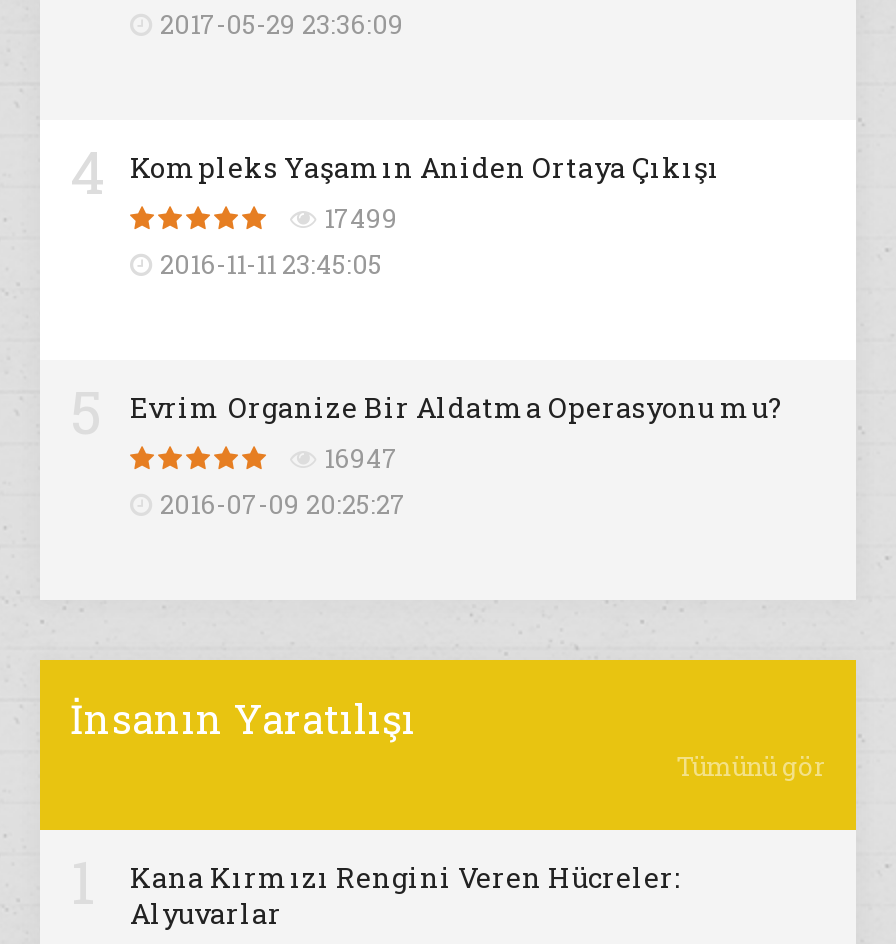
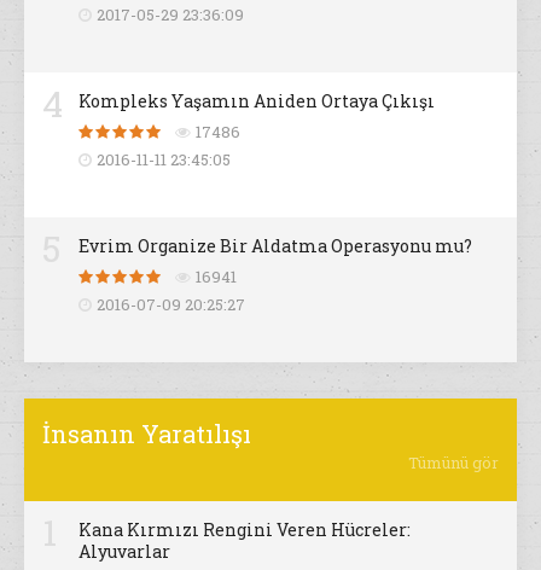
- 17499
+ 17486

- 16947
+ 16941
